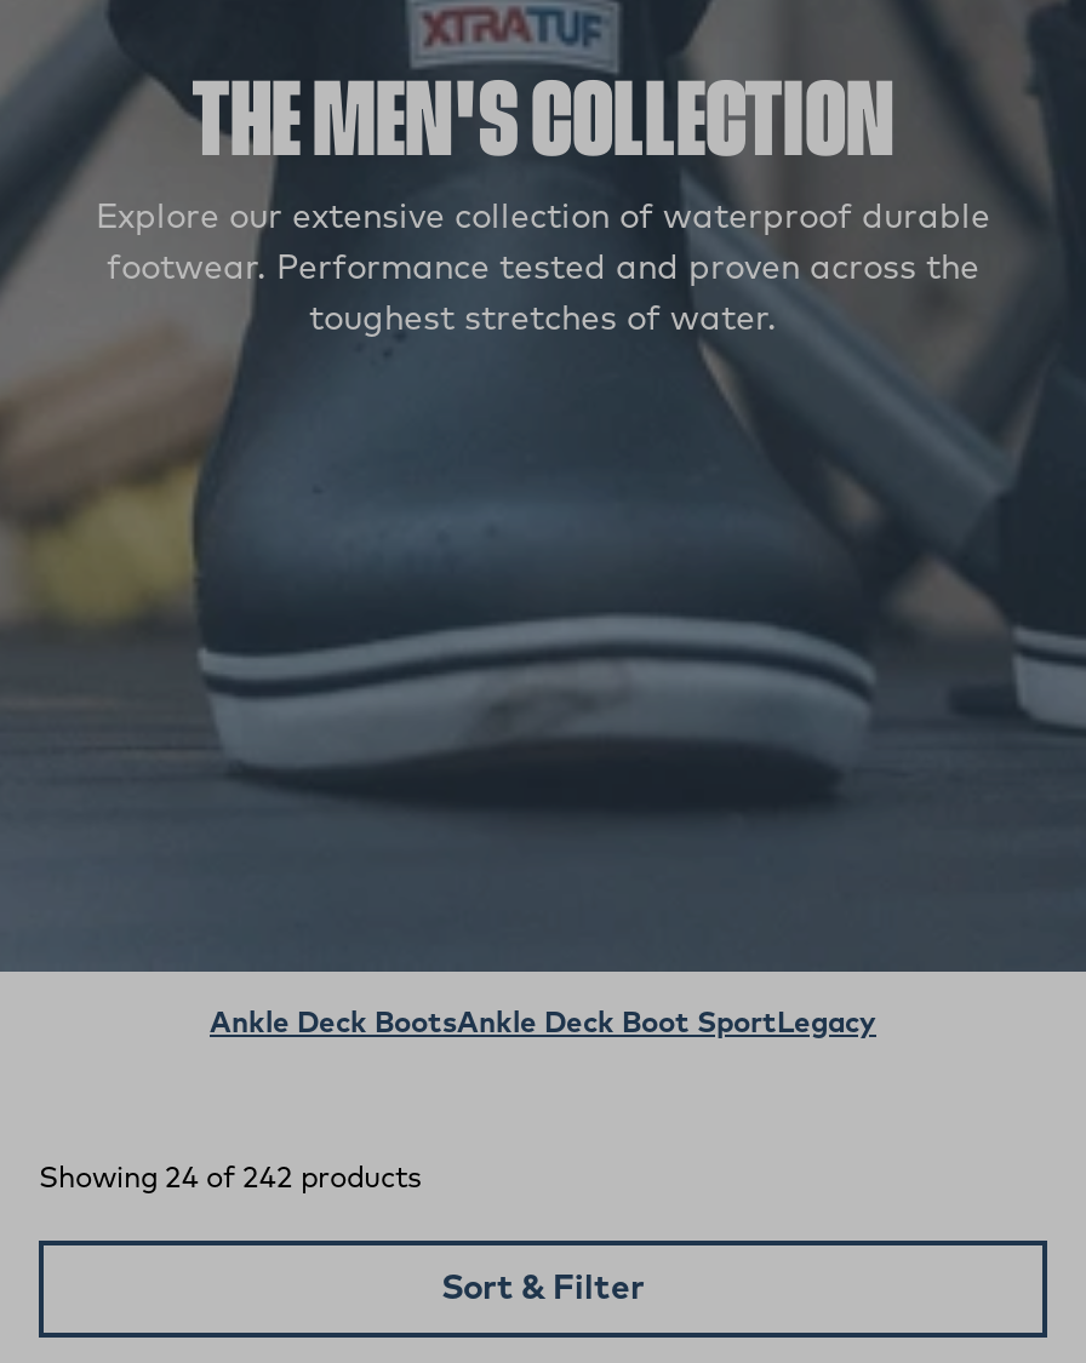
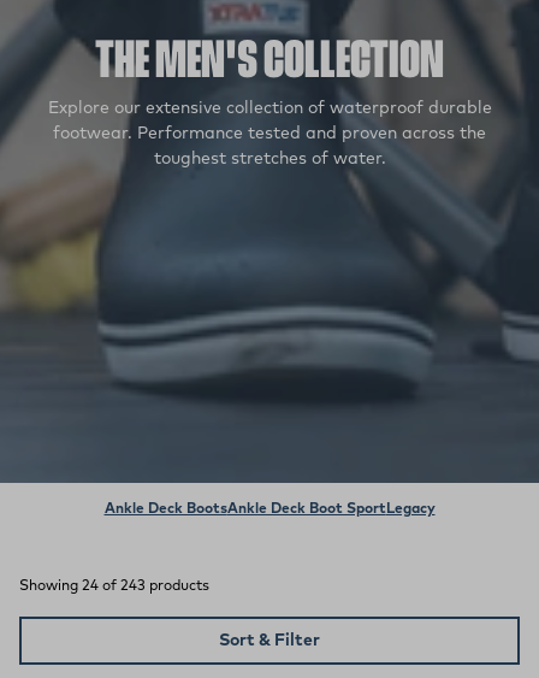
- Showing 24 of 242 products
+ Showing 24 of 243 products
